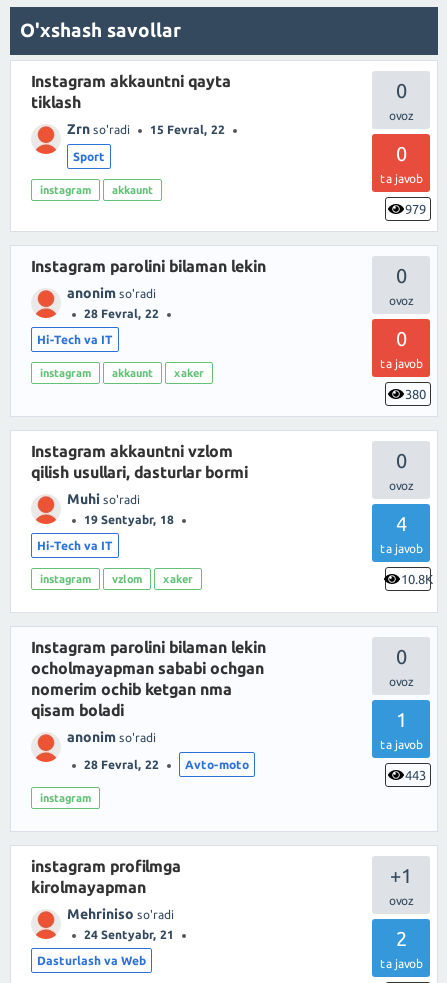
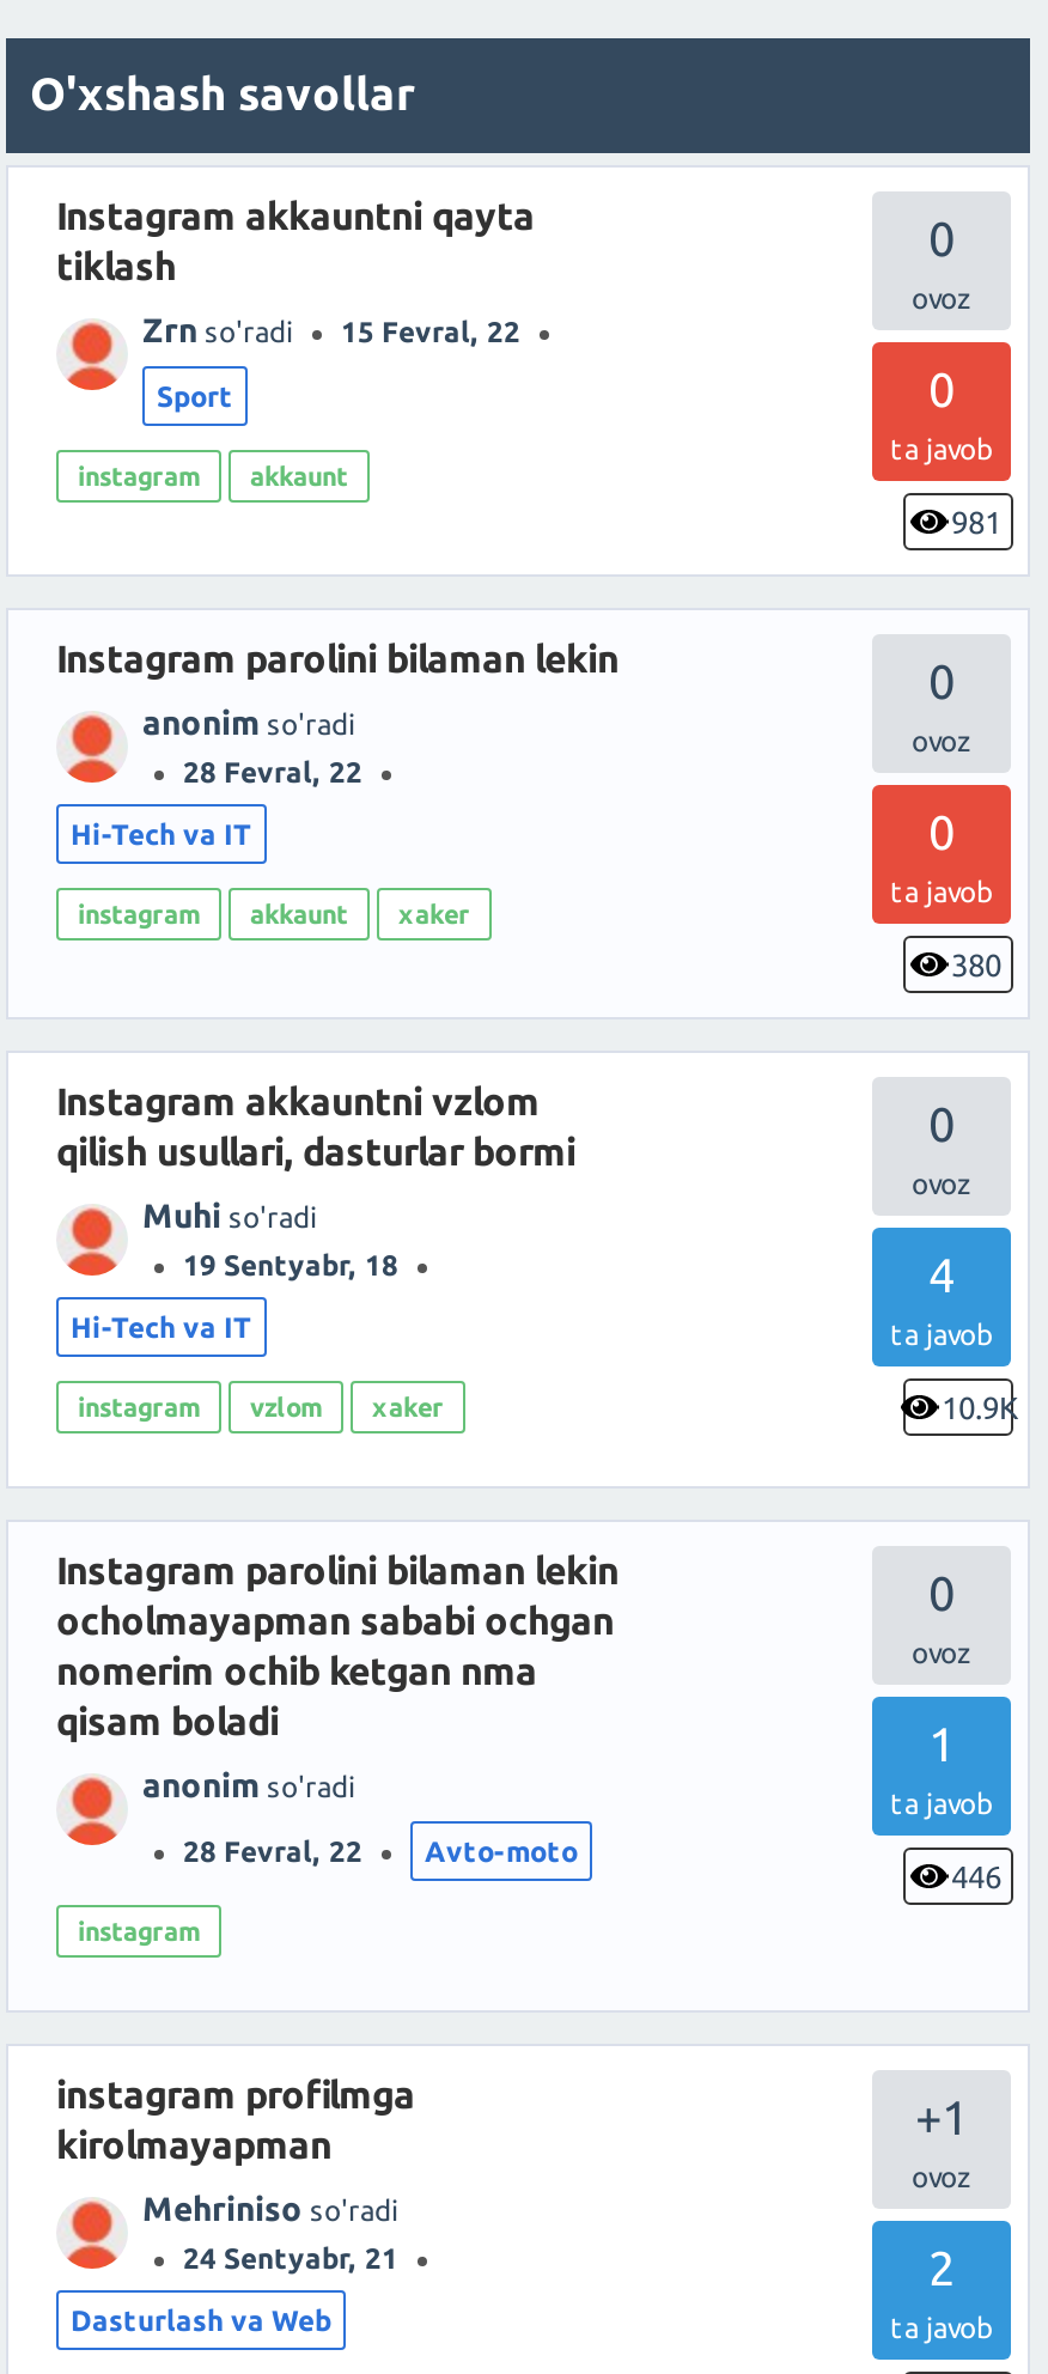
- 979
+ 981

- 10.8K
+ 10.9K

- 443
+ 446
